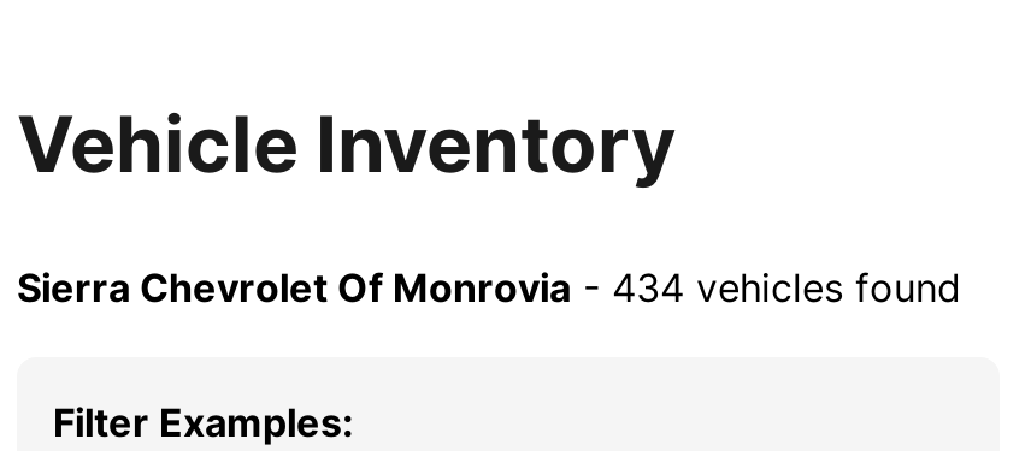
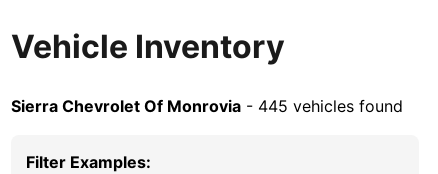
- Sierra Chevrolet Of Monrovia - 434 vehicles found
+ Sierra Chevrolet Of Monrovia - 445 vehicles found
